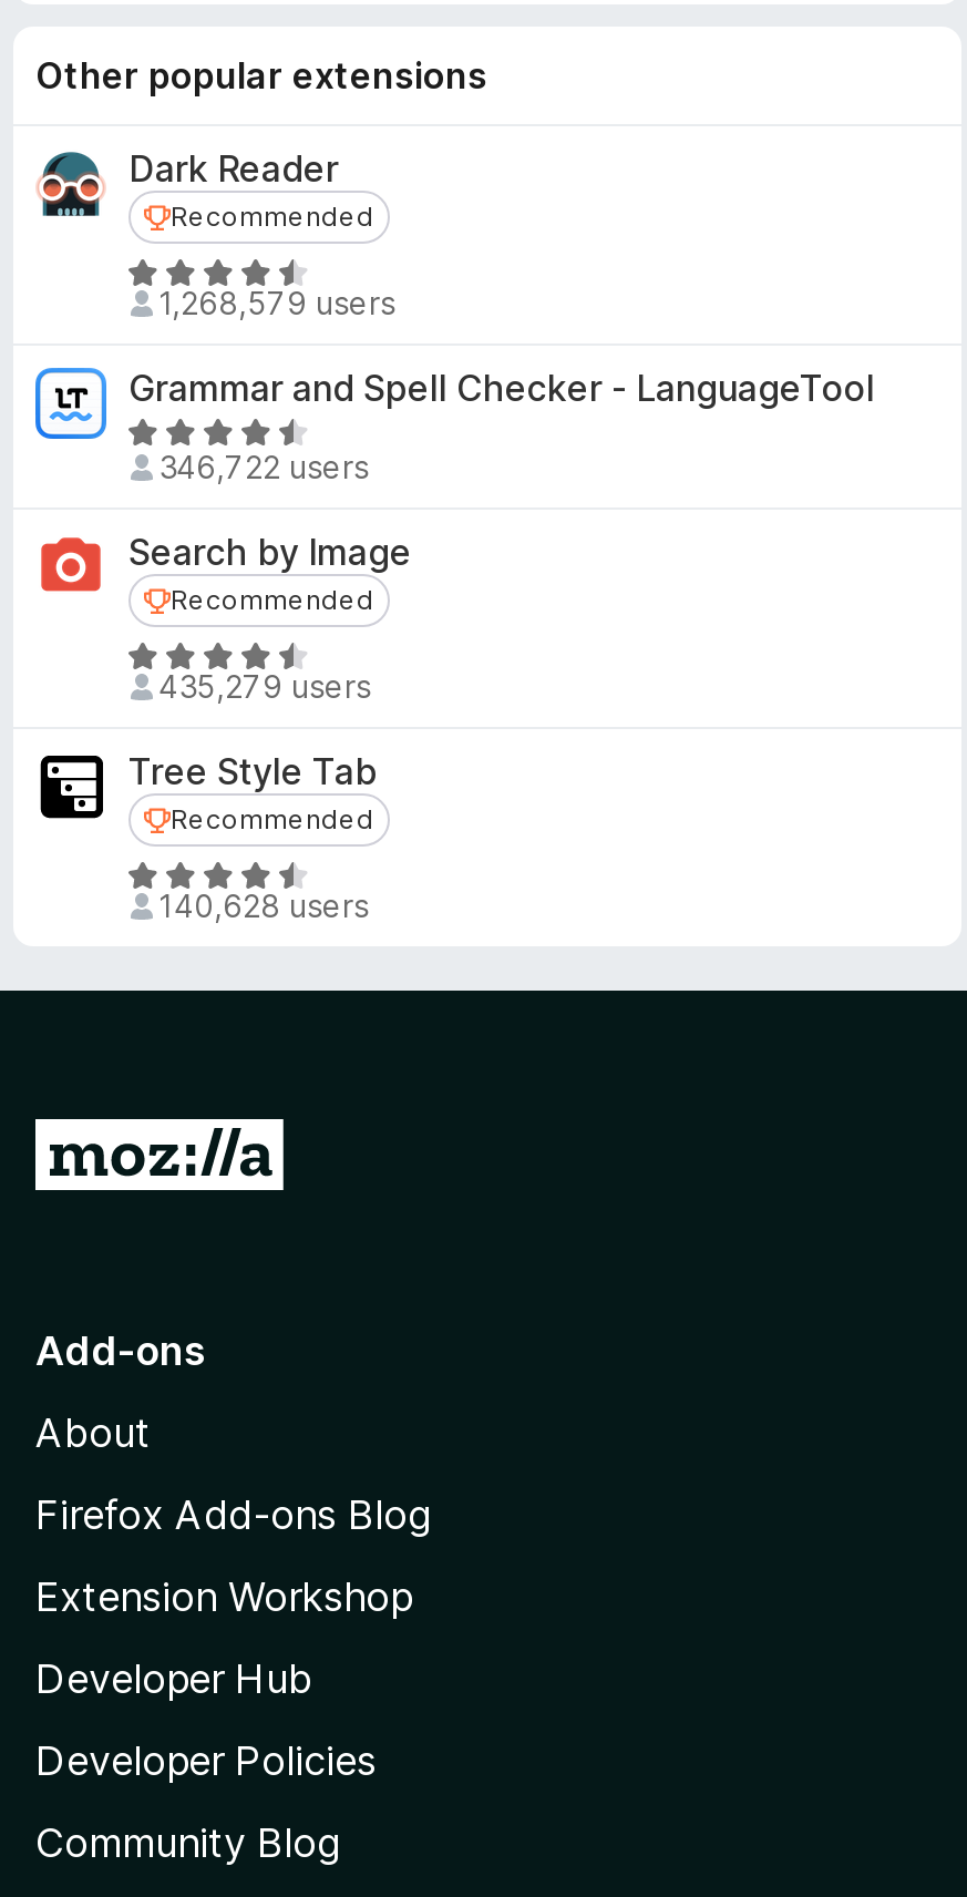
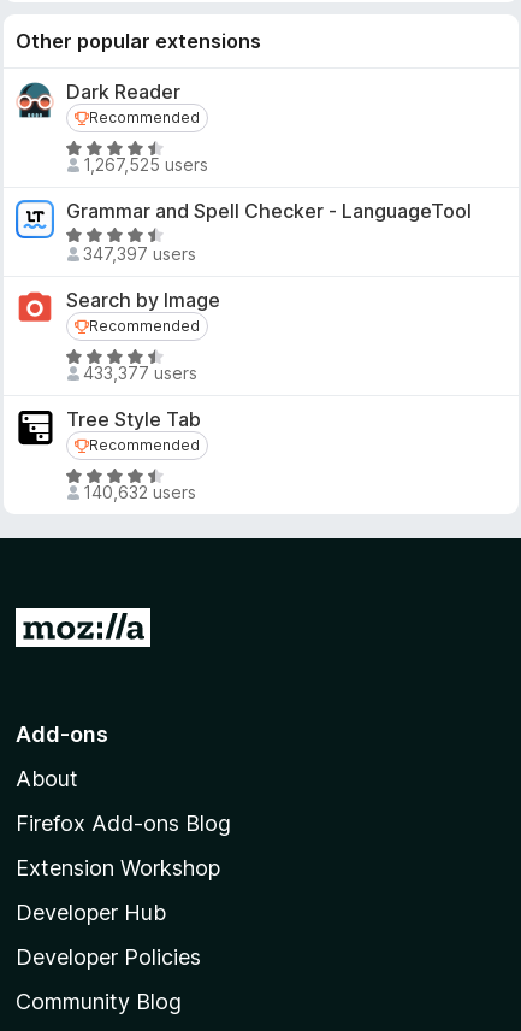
- 1,268,579 users
+ 1,267,525 users

- 346,722 users
+ 347,397 users

- 435,279 users
+ 433,377 users

- 140,628 users
+ 140,632 users
